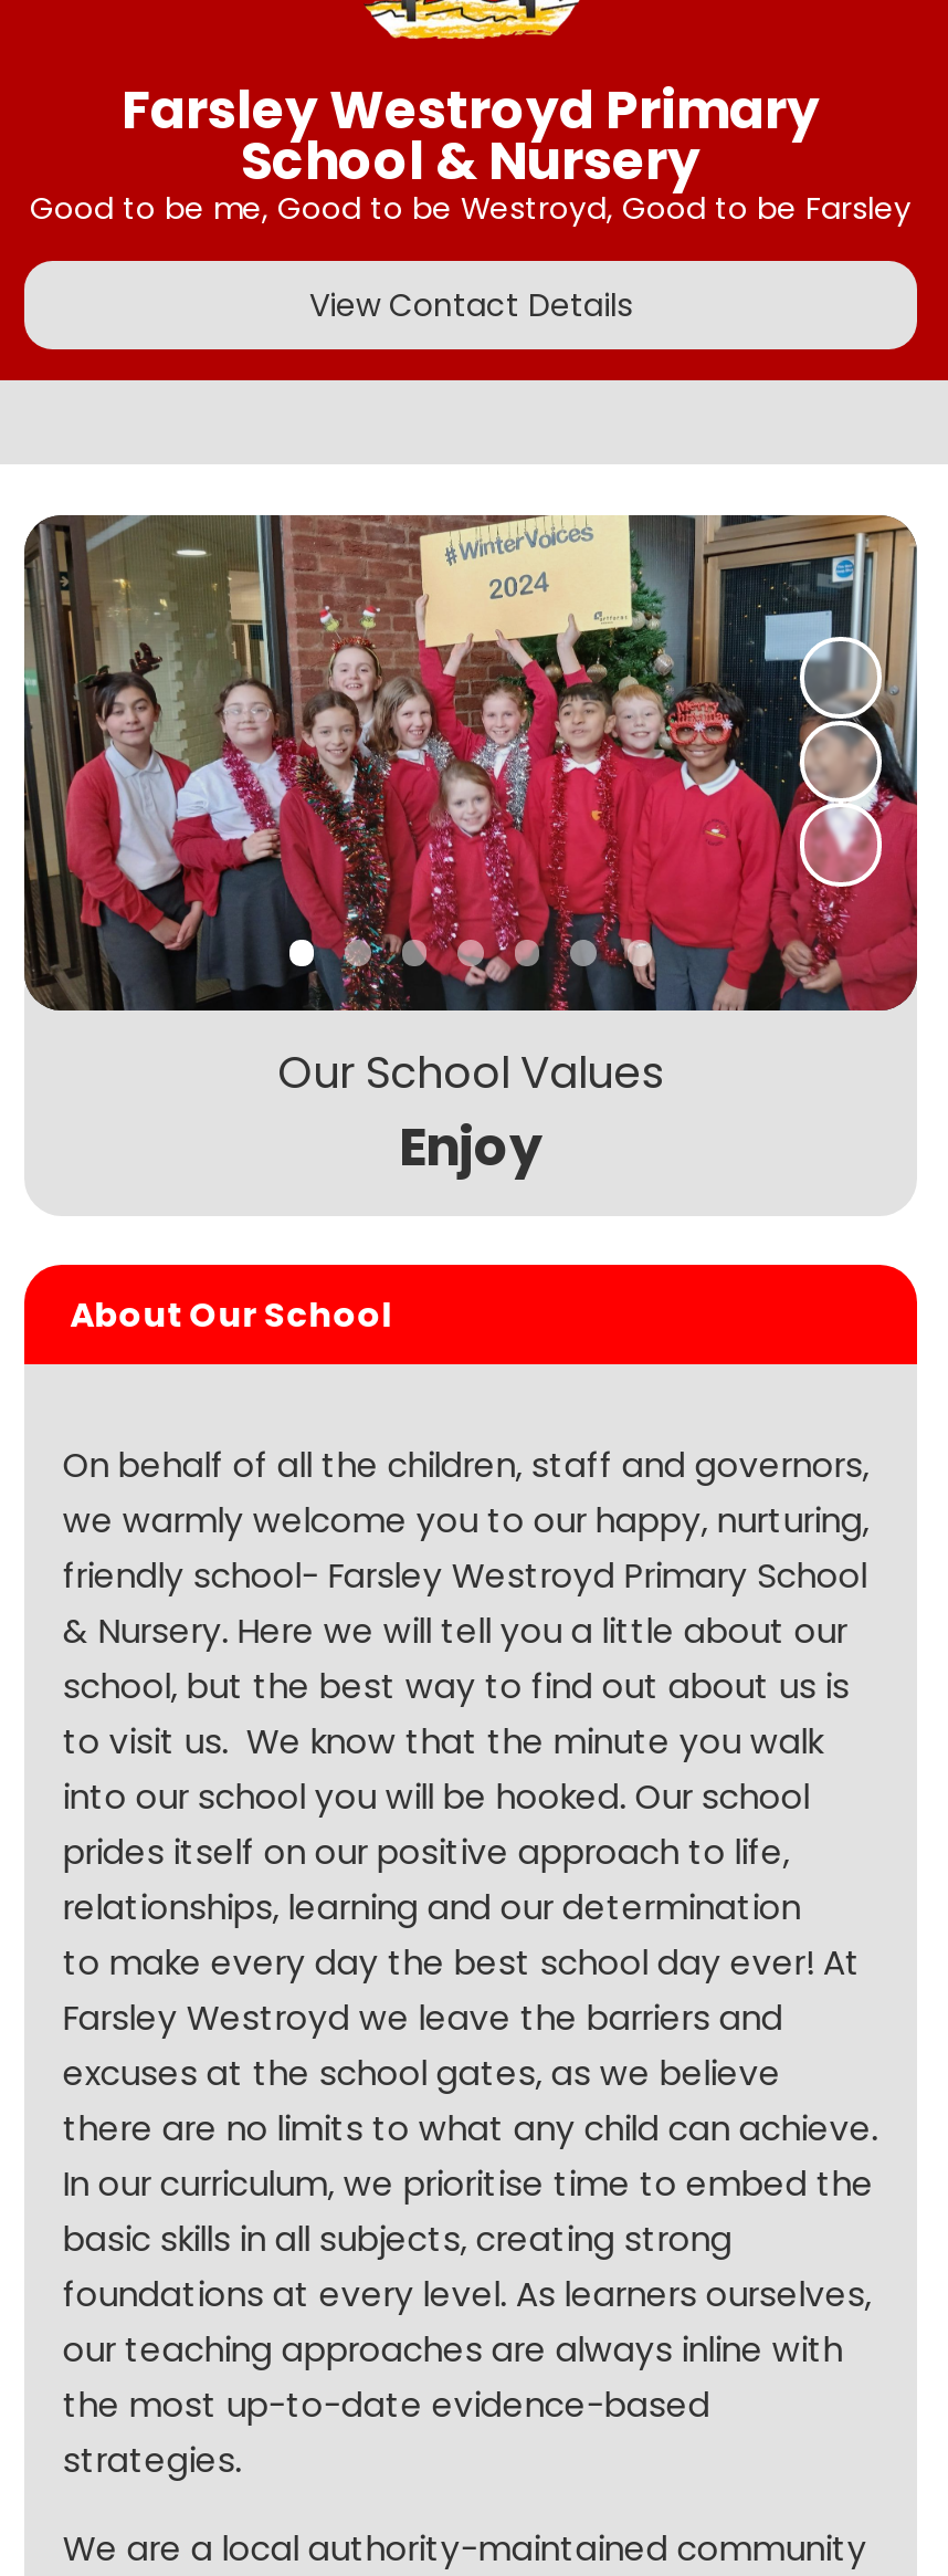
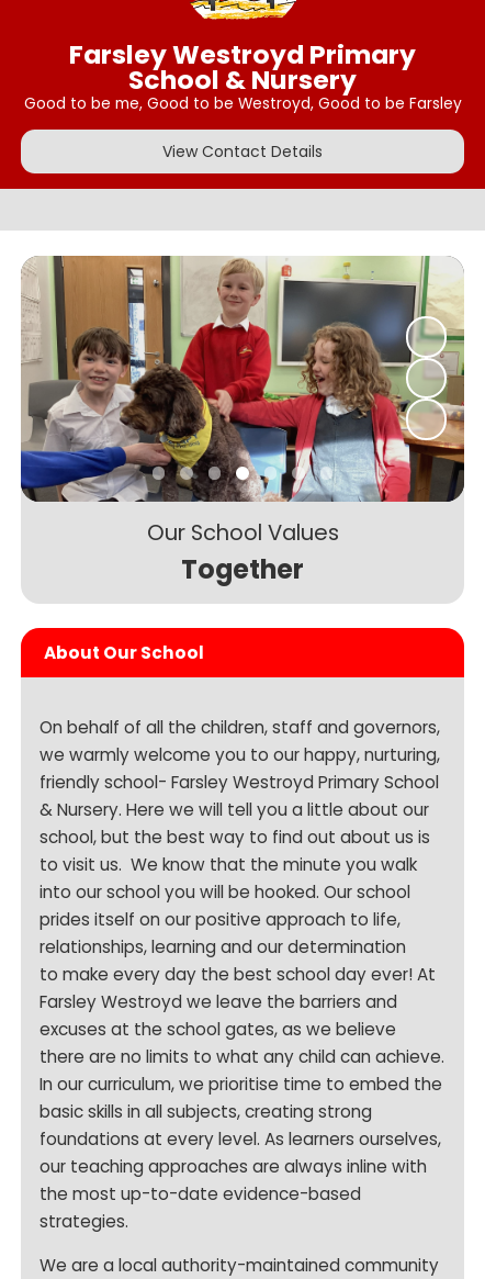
- [image]
+ [image]

- Enjoy
+ Together
